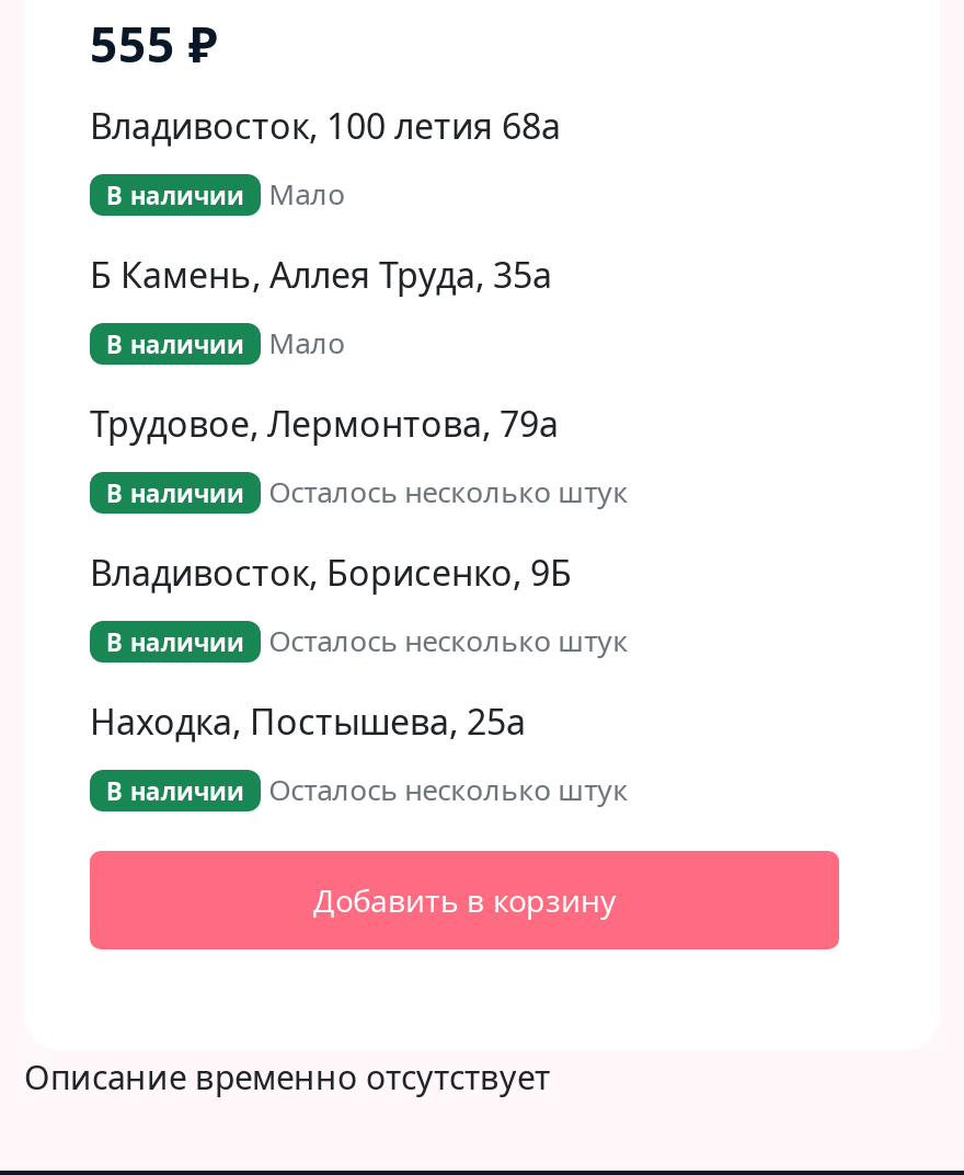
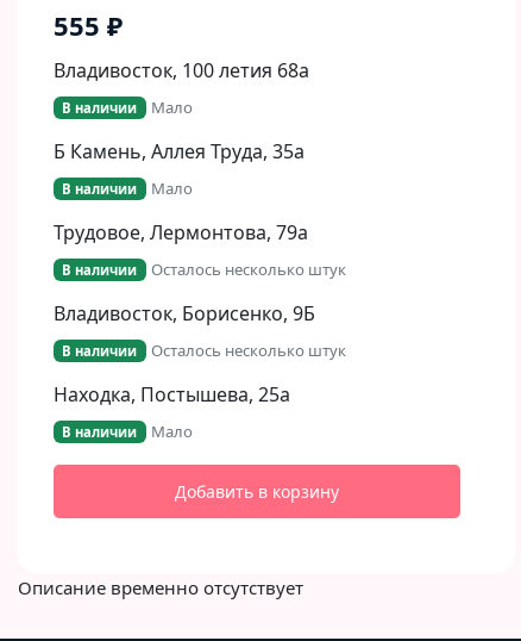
- Осталось несколько штук
+ Мало
